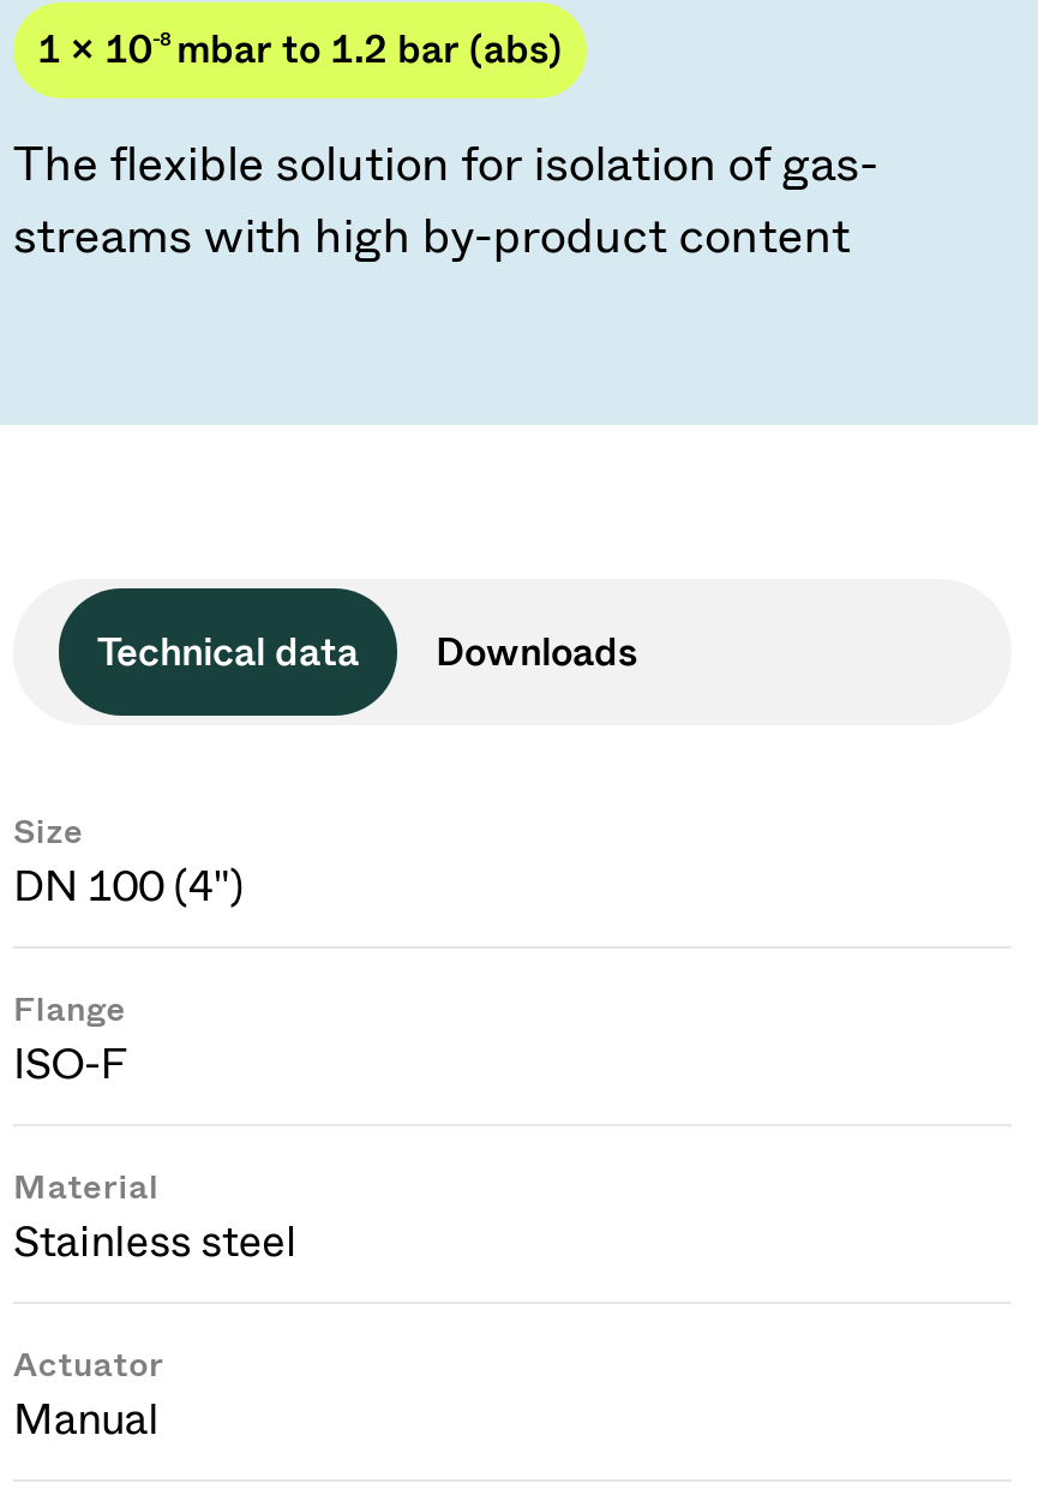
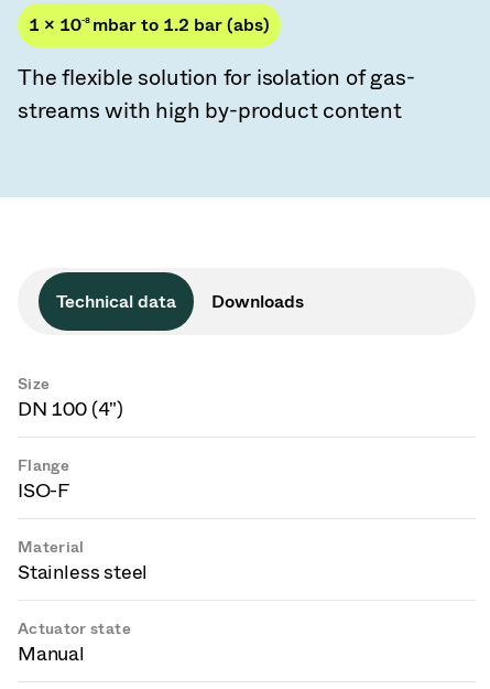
- Actuator
+ Actuator state
